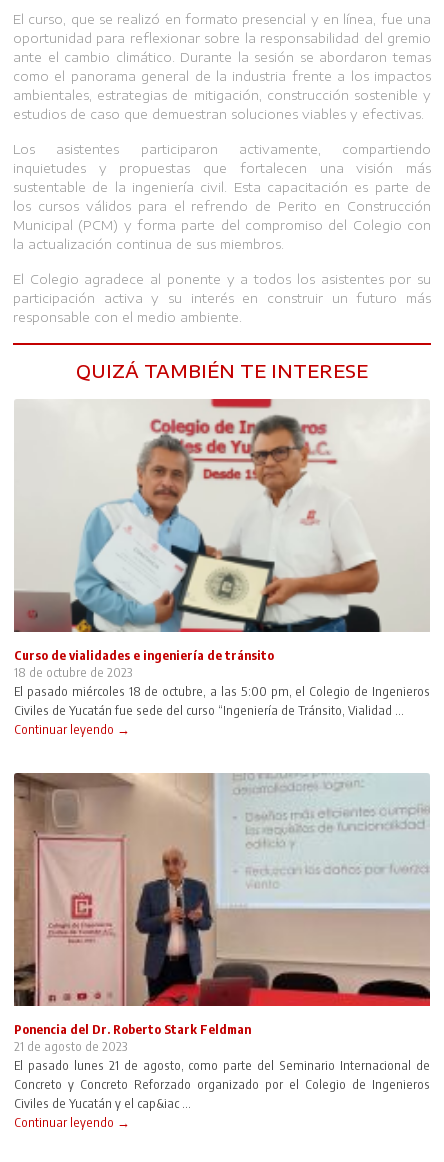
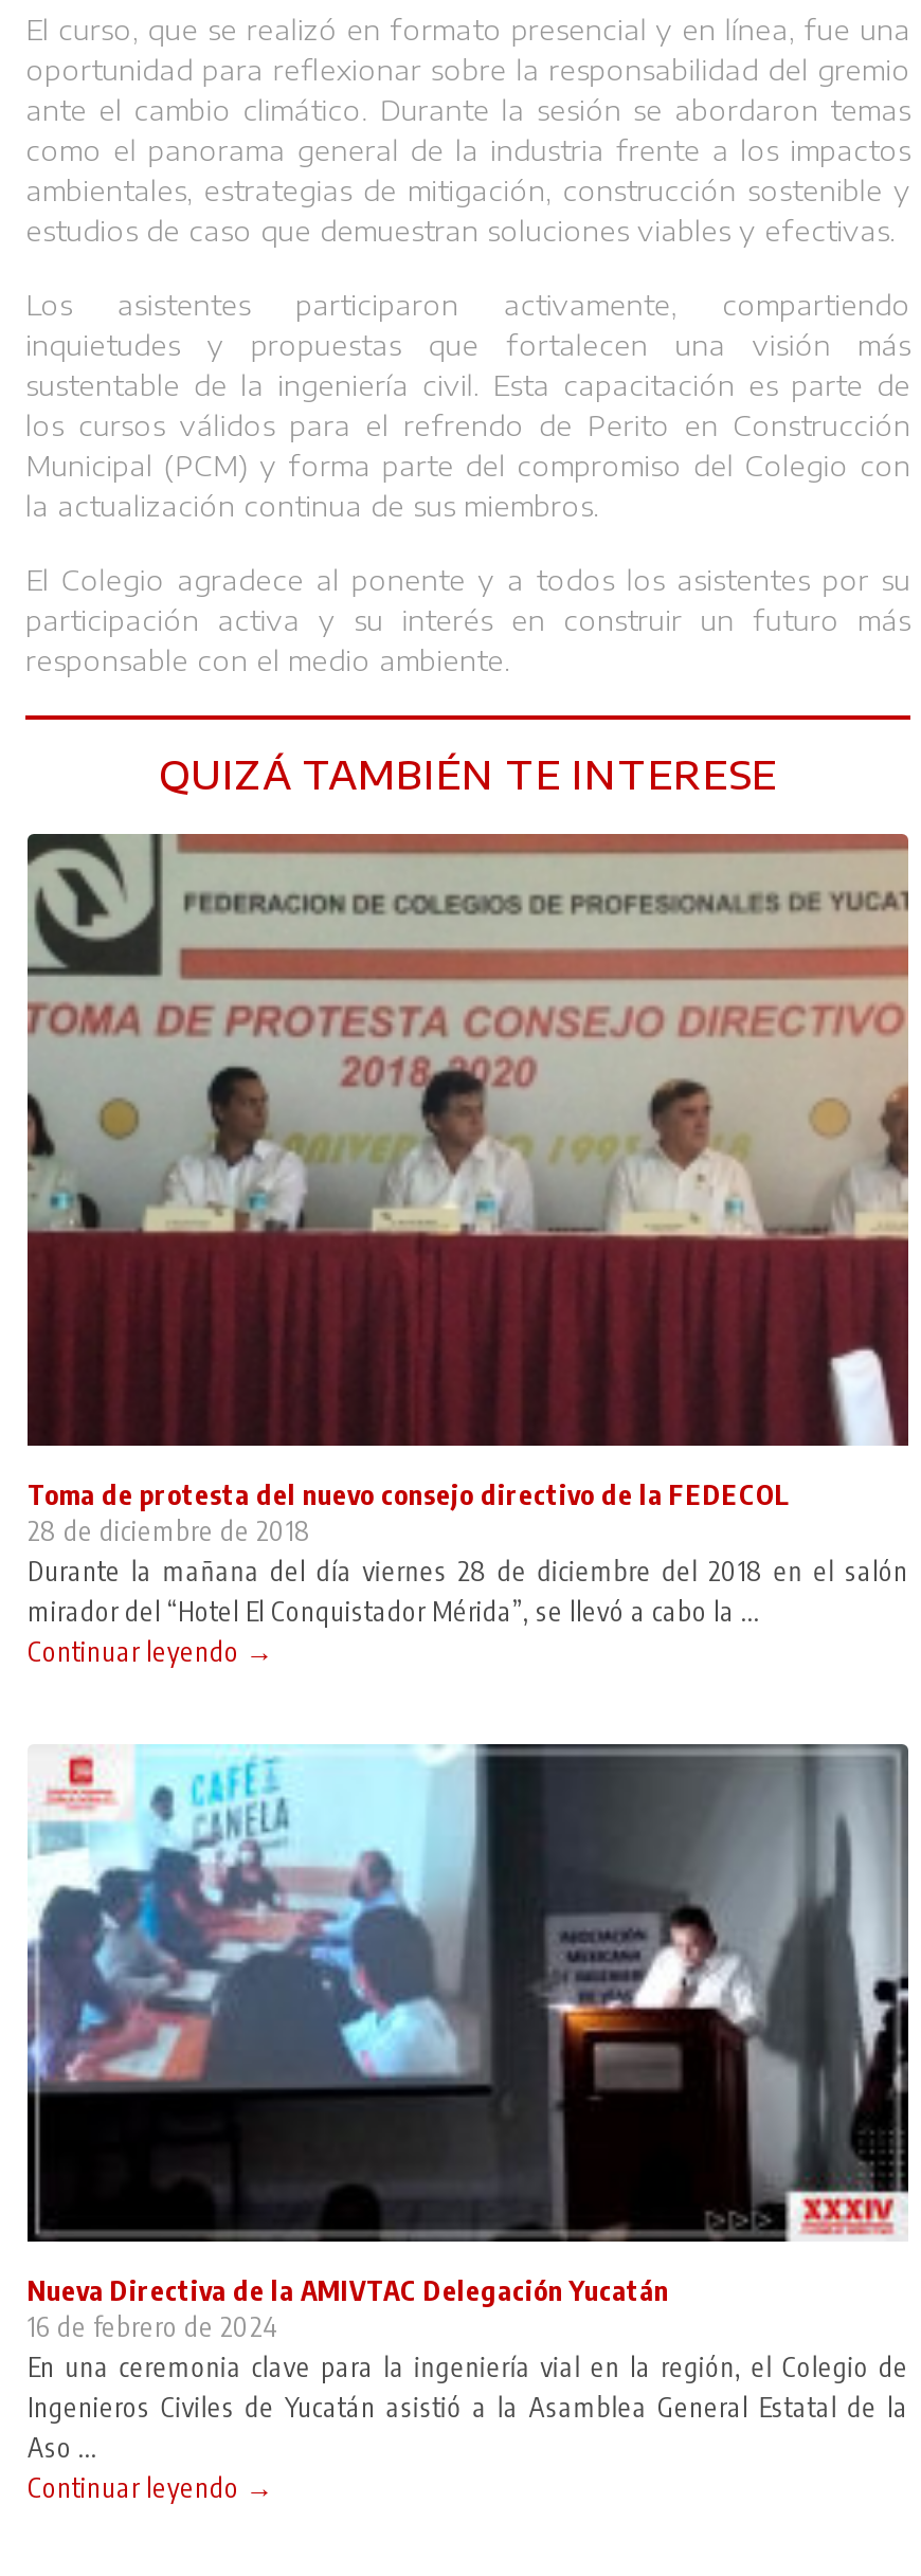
- [image]
- Curso de vialidades e ingeniería de tránsito
- 18 de octubre de 2023
- El pasado miércoles 18 de octubre, a las 5:00 pm, el Colegio de Ingenieros
- Civiles de Yucatán fue sede del curso “Ingeniería de Tránsito, Vialidad ...
+ [image]
+ Toma de protesta del nuevo consejo directivo de la FEDECOL
+ 28 de diciembre de 2018
+ Durante la mañana del día viernes 28 de diciembre del 2018 en el salón
+ mirador del “Hotel El Conquistador Mérida”, se llevó a cabo la ...

- [image]
- Ponencia del Dr. Roberto Stark Feldman
- 21 de agosto de 2023
- El pasado lunes 21 de agosto, como parte del Seminario Internacional de
- Concreto y Concreto Reforzado organizado por el Colegio de Ingenieros
- Civiles de Yucatán y el cap&iac ...
+ [image]
+ Nueva Directiva de la AMIVTAC Delegación Yucatán
+ 16 de febrero de 2024
+ En una ceremonia clave para la ingeniería vial en la región, el Colegio de
+ Ingenieros Civiles de Yucatán asistió a la Asamblea General Estatal de la
+ Aso ...
